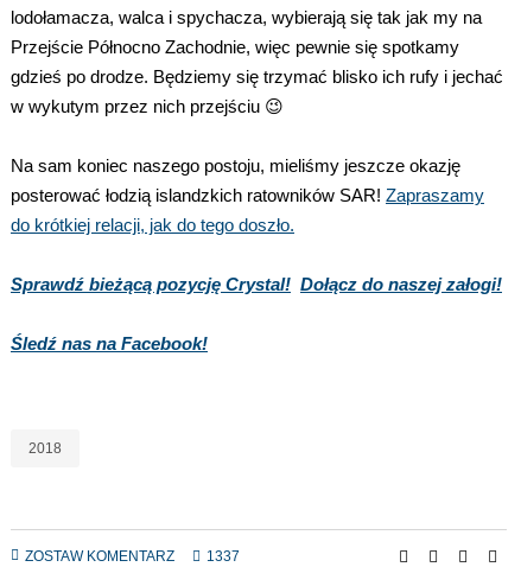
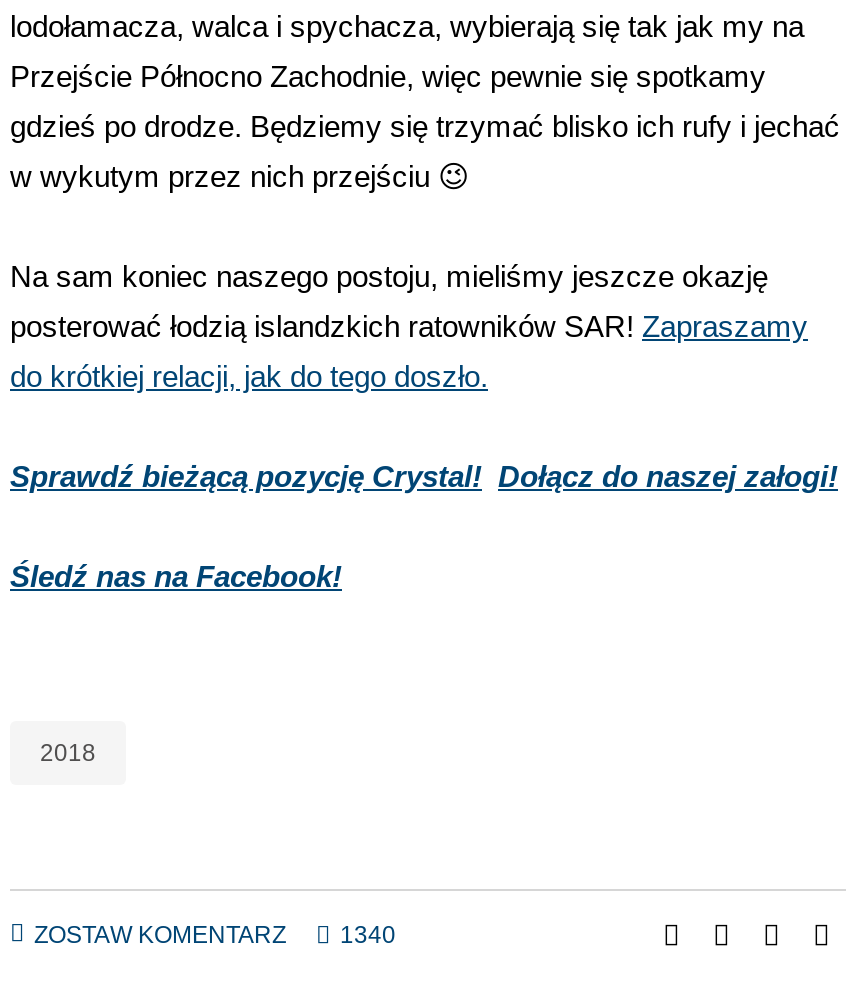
- ZOSTAW KOMENTARZ 1337
+ ZOSTAW KOMENTARZ 1340
